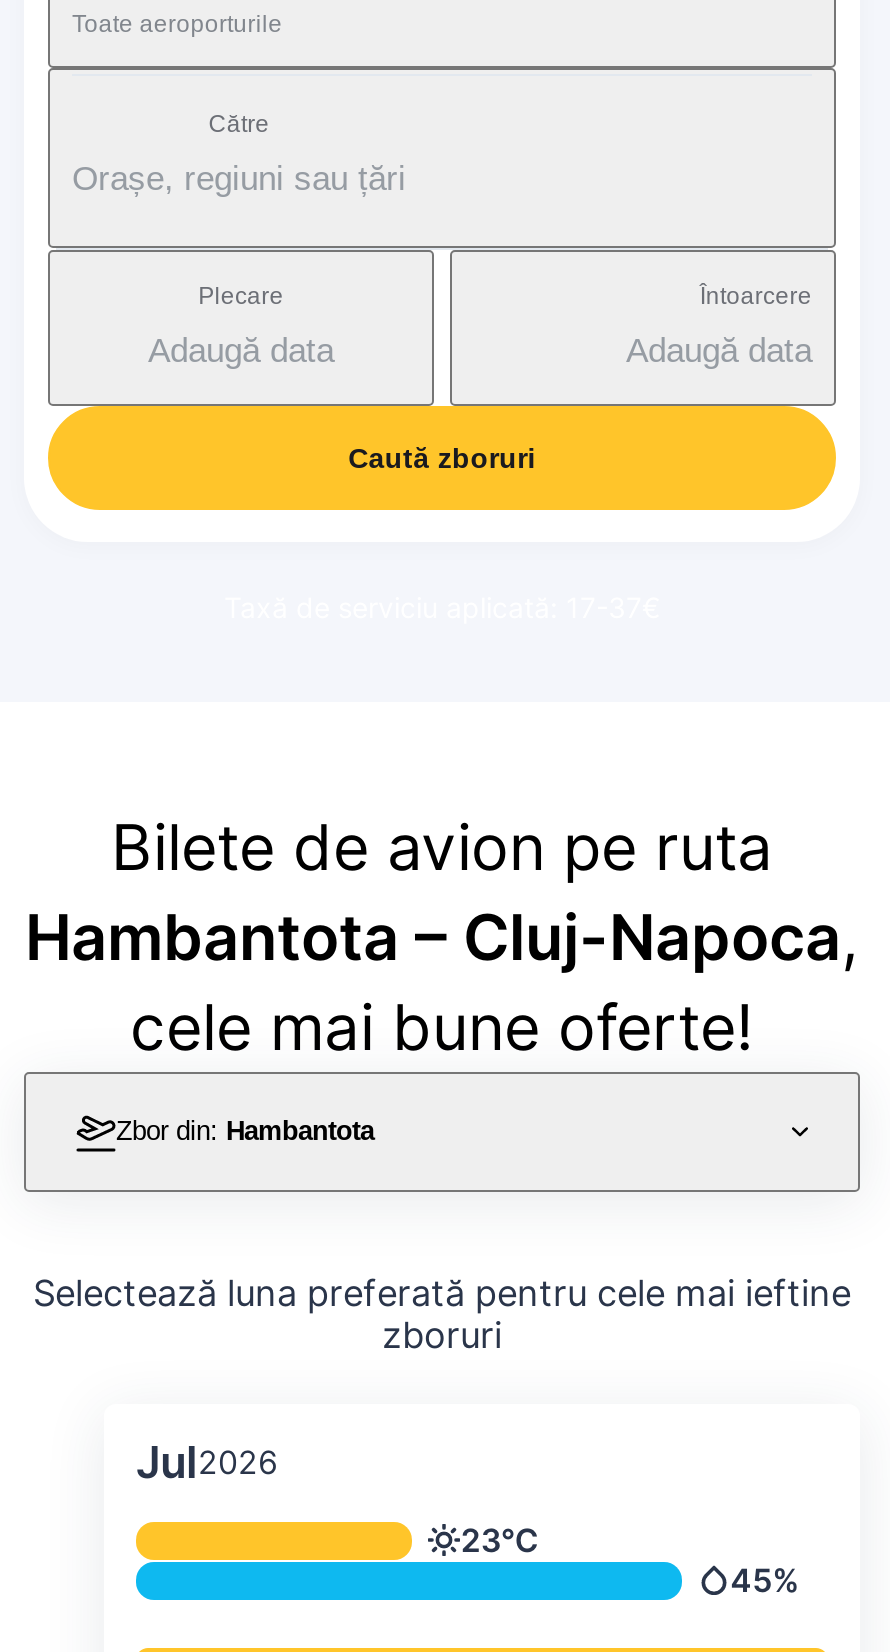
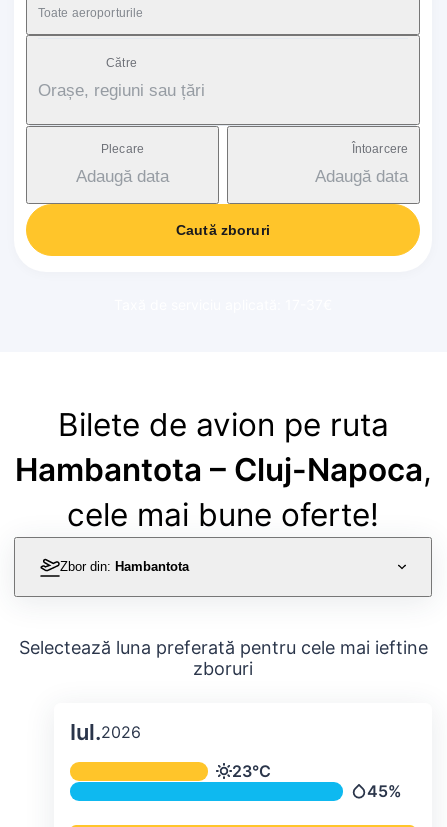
- Jul2026
+ Iul.2026
